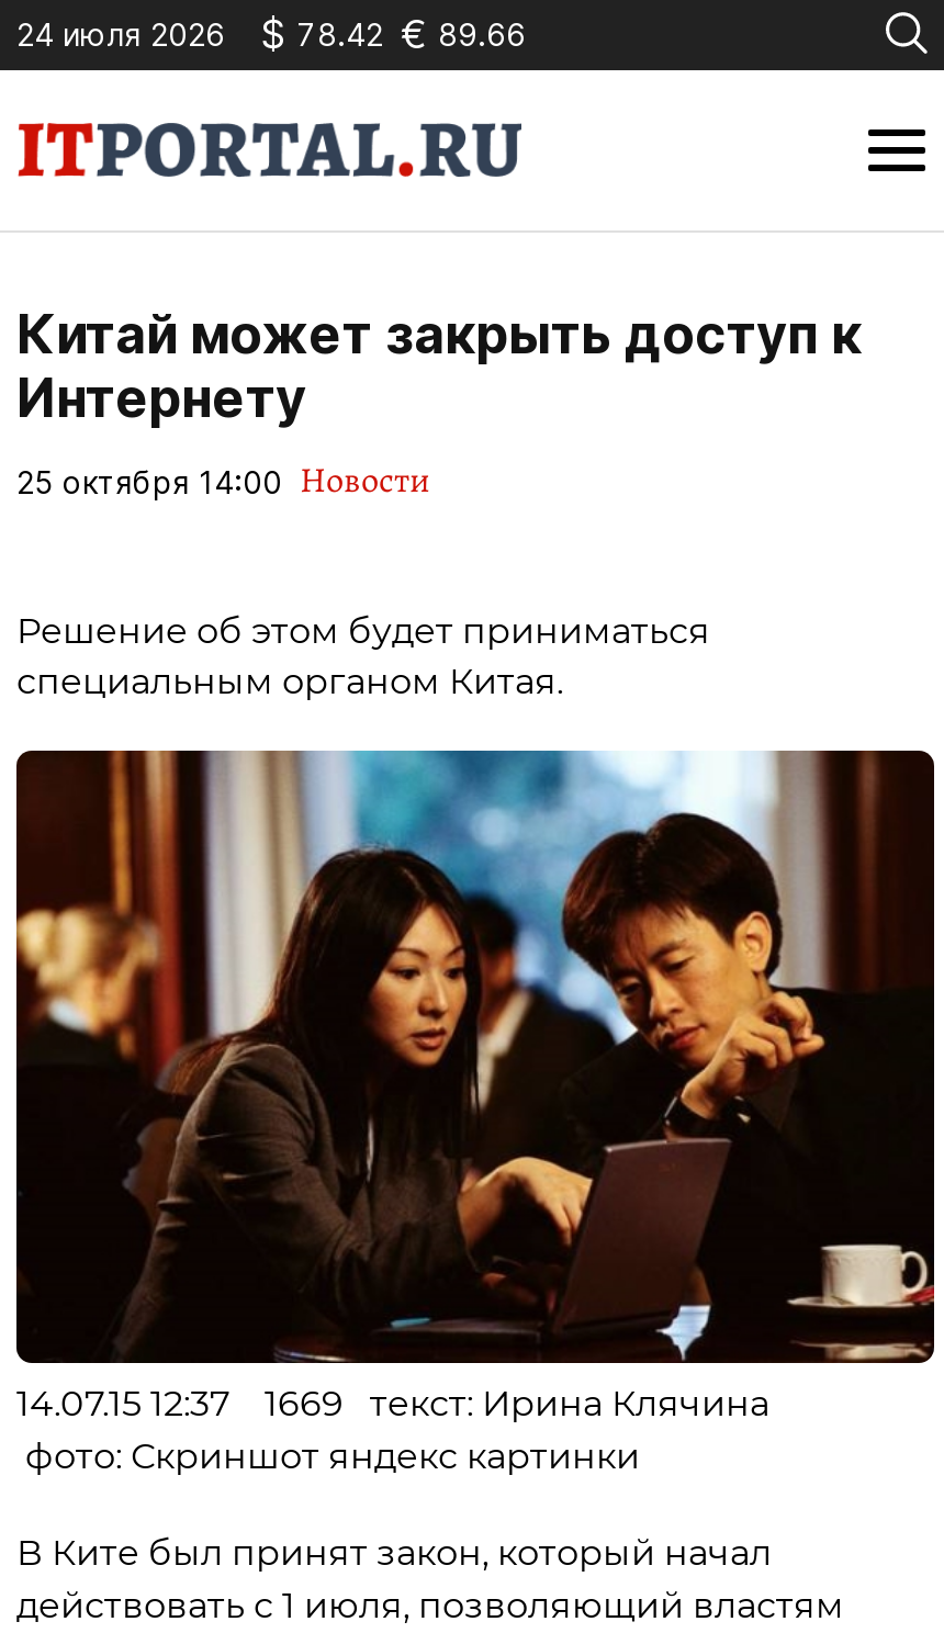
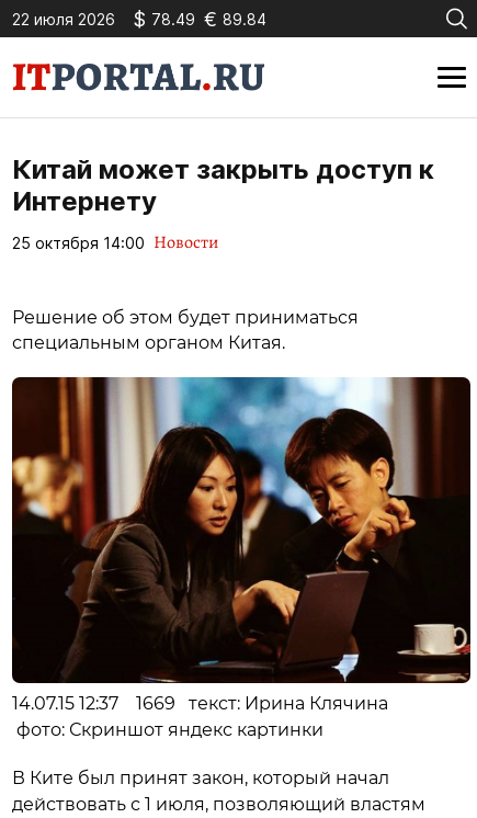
- 24 июля 2026
+ 22 июля 2026

- $ 78.42 € 89.66
+ $ 78.49 € 89.84
